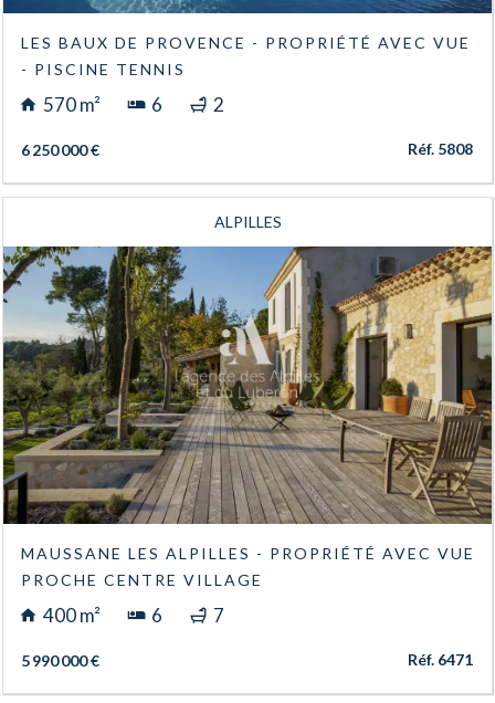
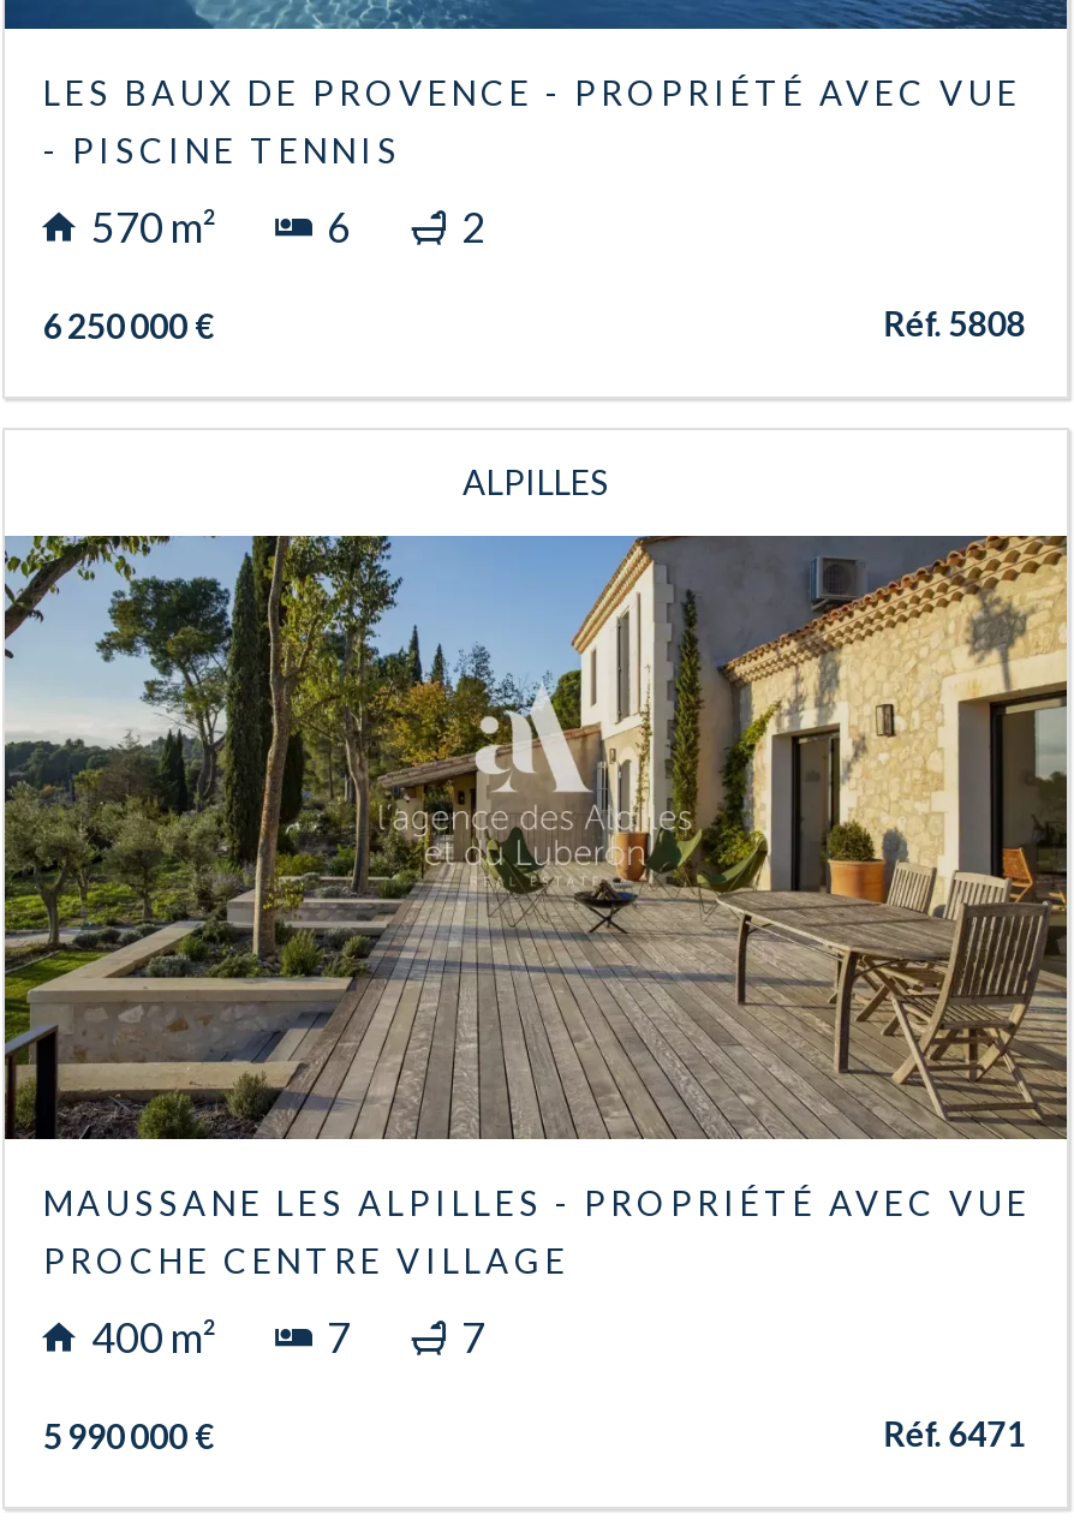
- 6
+ 7
